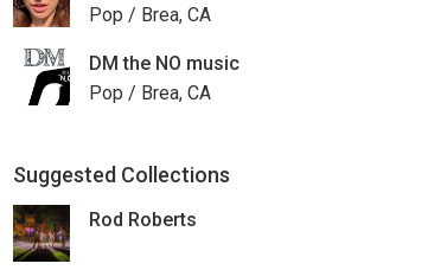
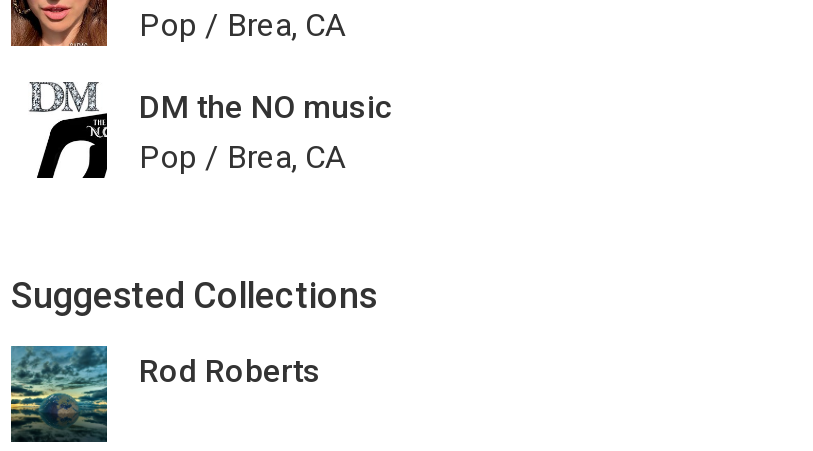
- [image]
+ [image]
